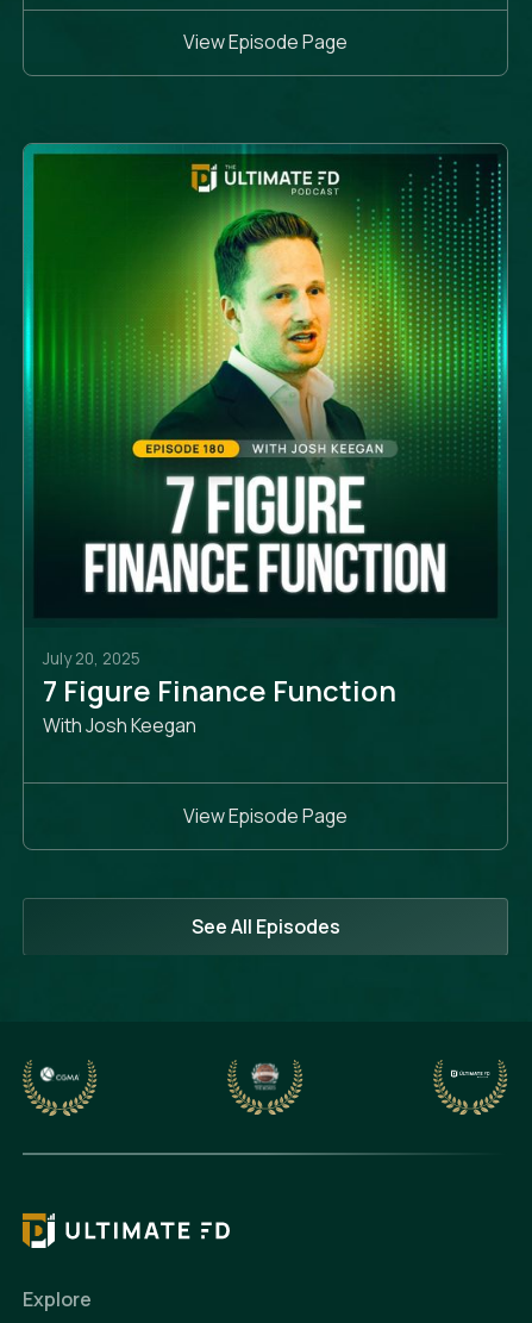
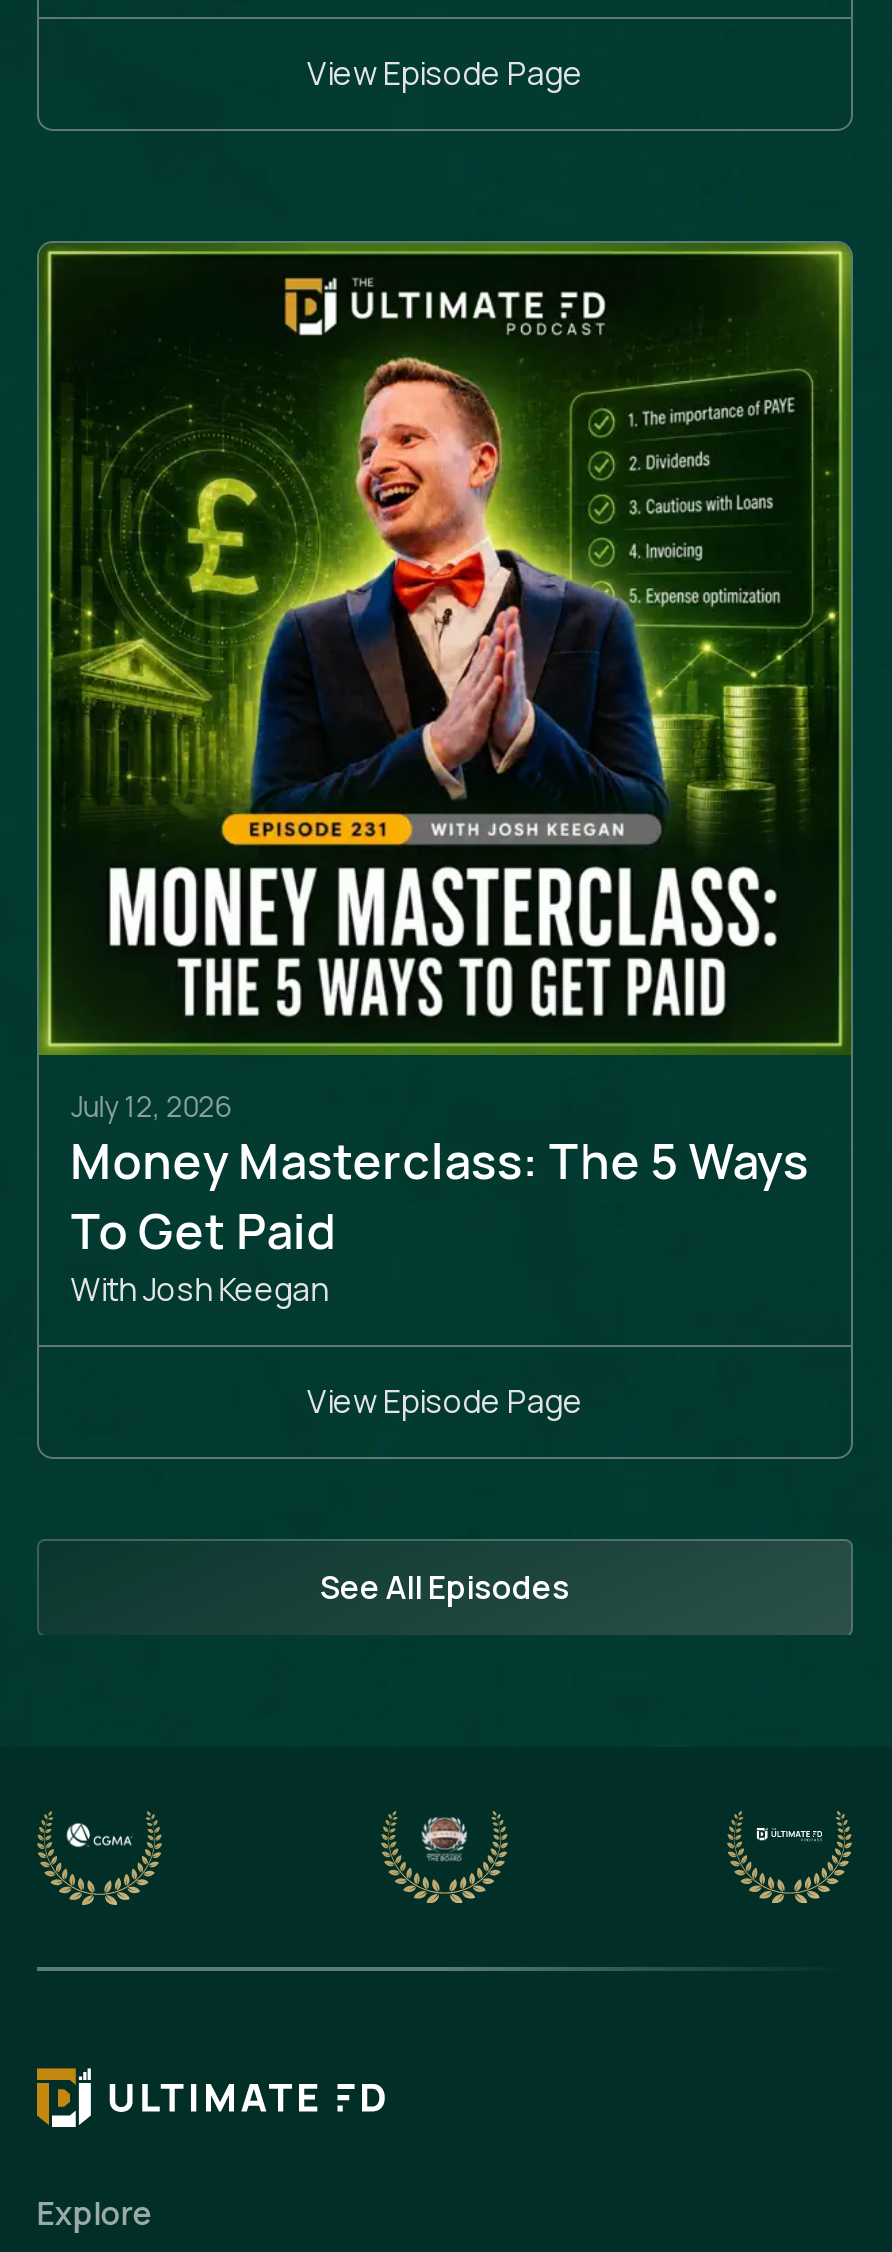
- [image]
- July 20, 2025
- 7 Figure Finance Function
+ [image]
+ July 12, 2026
+ Money Masterclass: The 5 Ways
+ To Get Paid

moved down: With Josh Keegan
